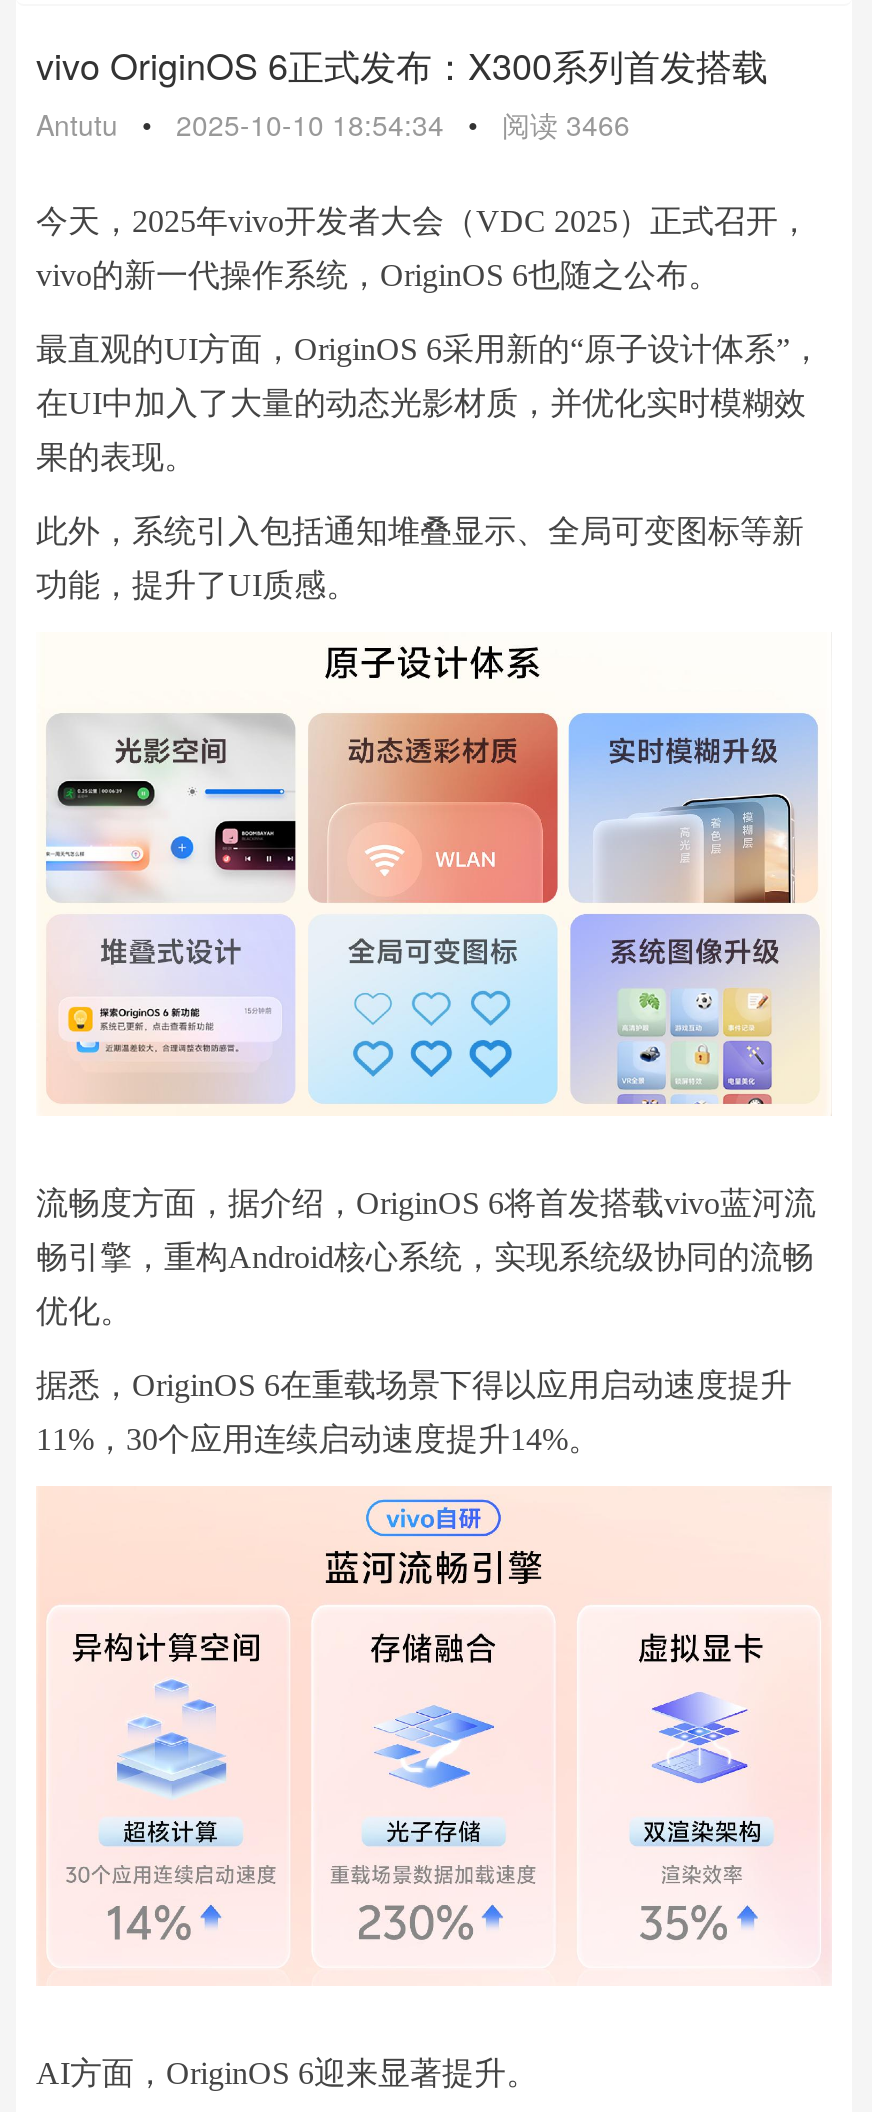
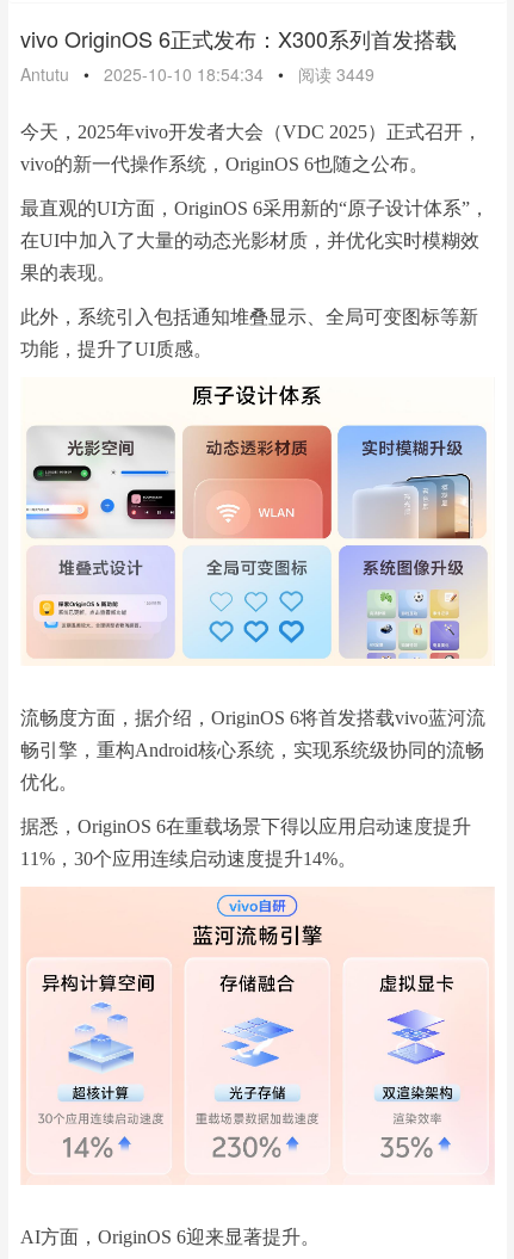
- Antutu • 2025-10-10 18:54:34 • 阅读3466
+ Antutu • 2025-10-10 18:54:34 • 阅读3449
